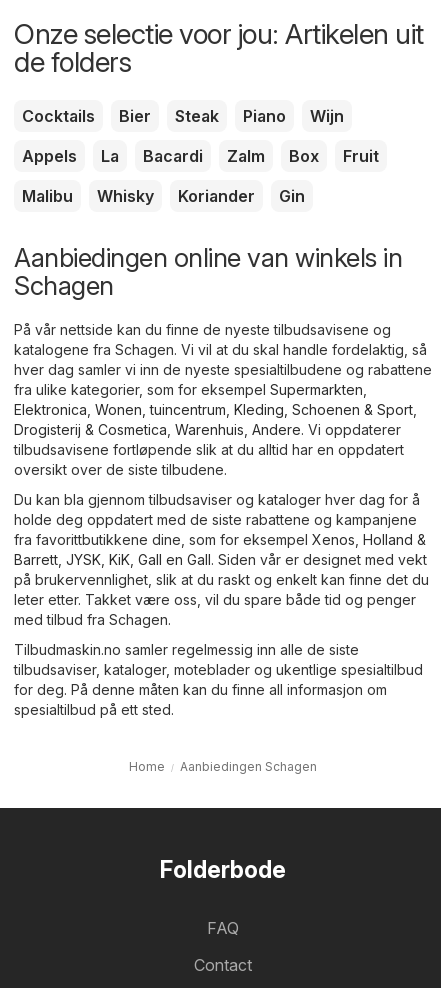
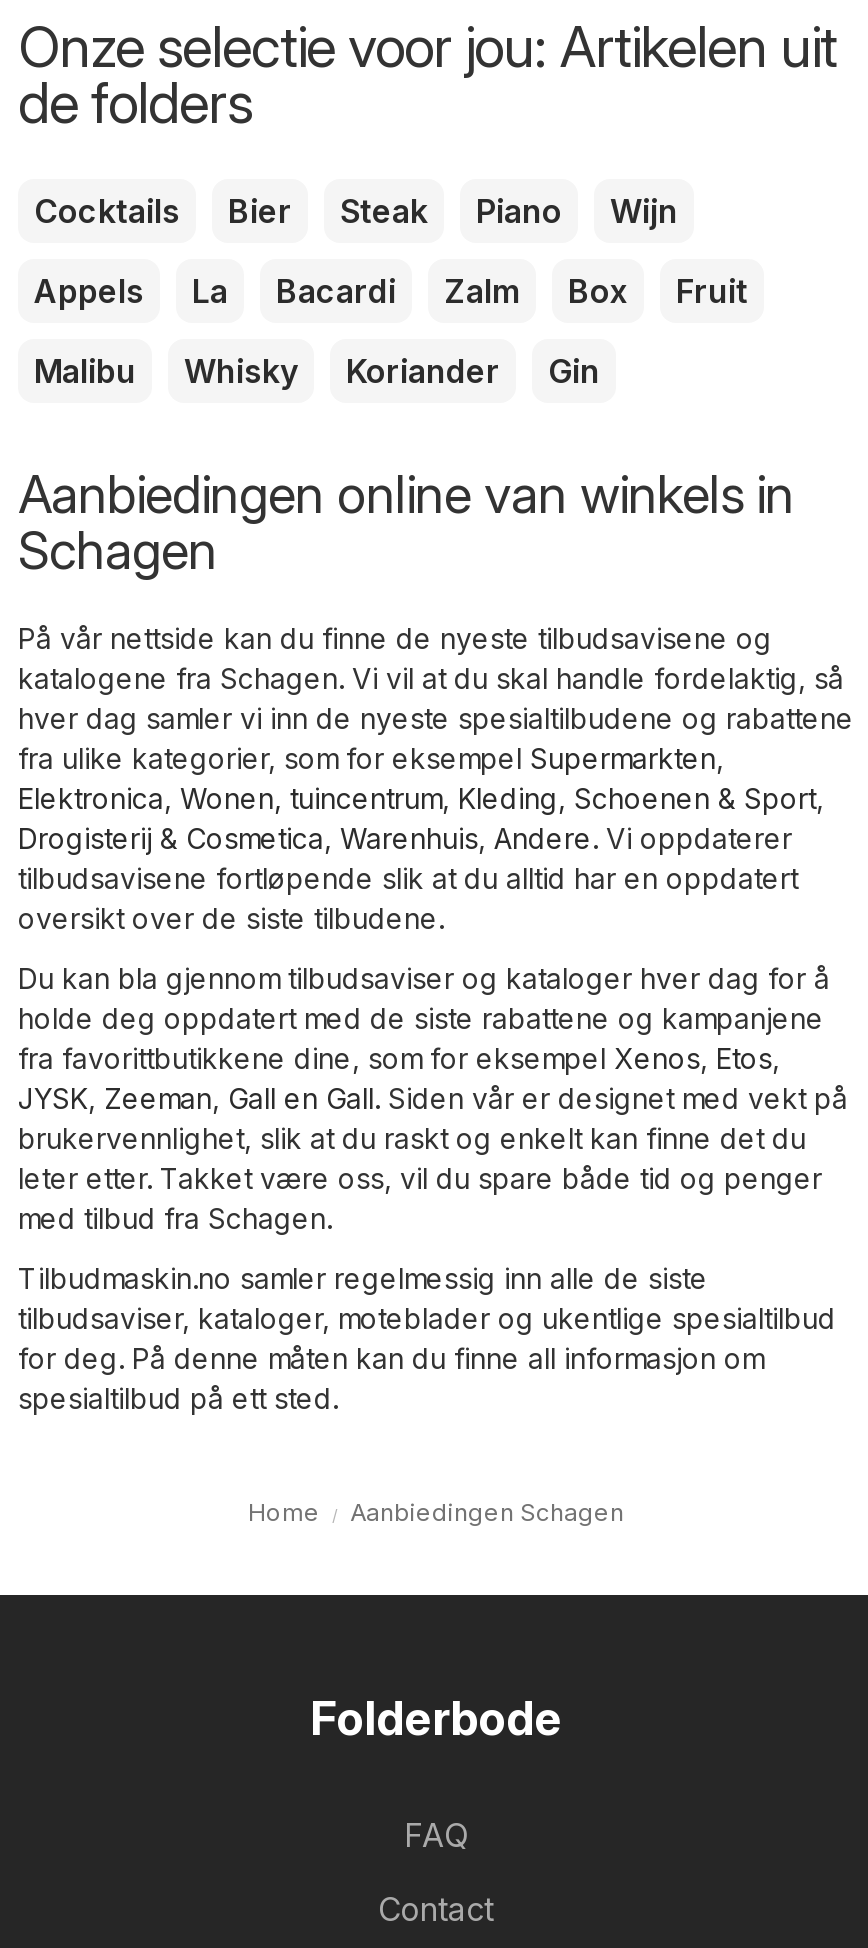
- fra favorittbutikkene dine, som for eksempel Xenos, Holland &
- Barrett, JYSK, KiK, Gall en Gall. Siden vår er designet med vekt
- på brukervennlighet, slik at du raskt og enkelt kan finne det du
+ fra favorittbutikkene dine, som for eksempel Xenos, Etos,
+ JYSK, Zeeman, Gall en Gall. Siden vår er designet med vekt på
+ brukervennlighet, slik at du raskt og enkelt kan finne det du
